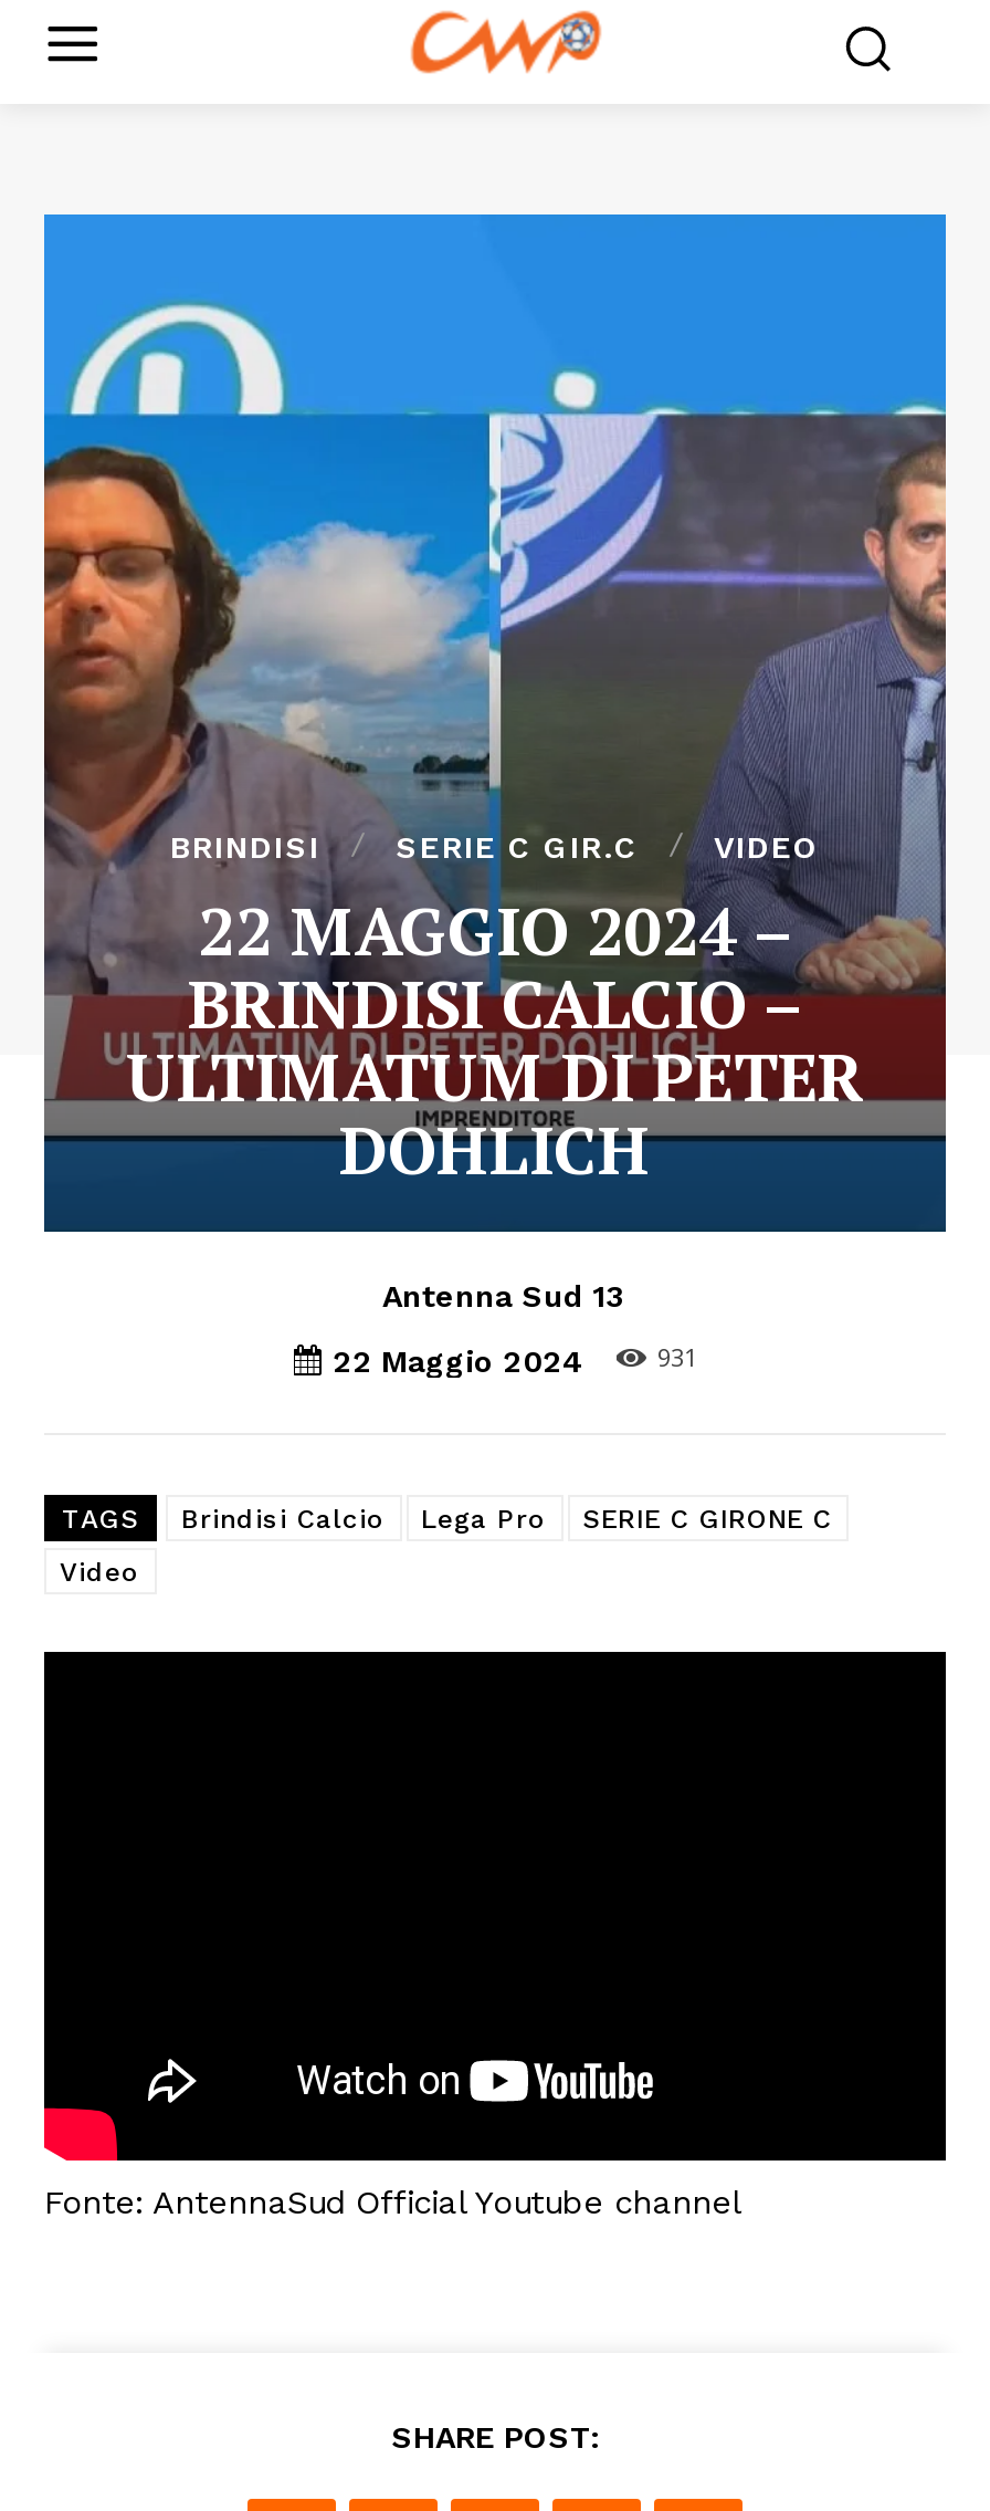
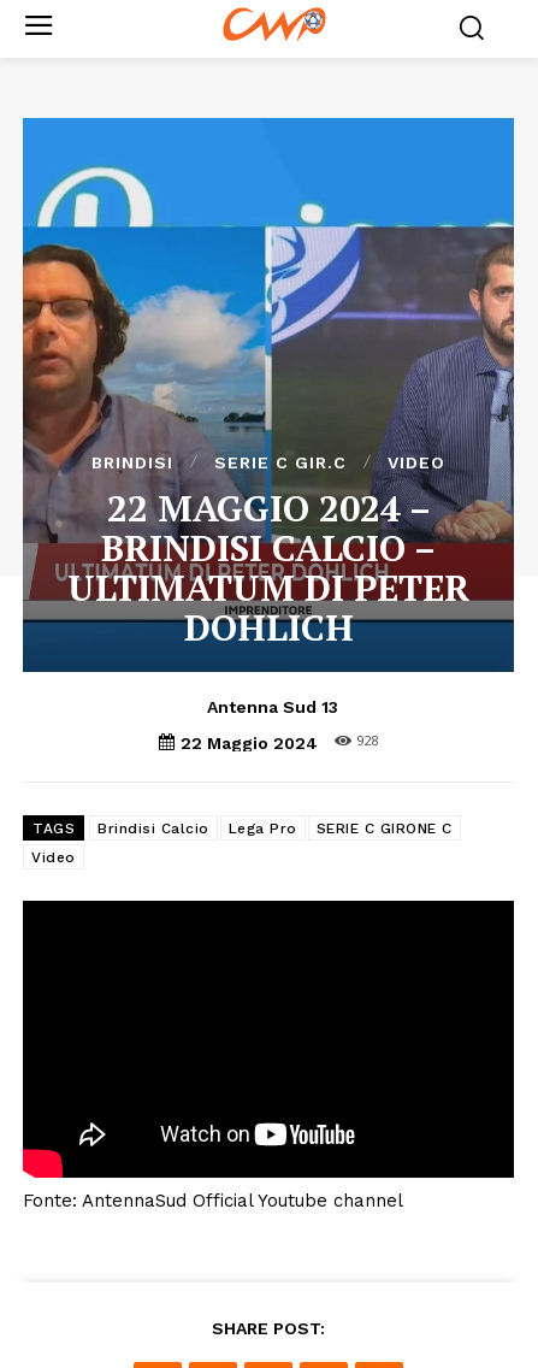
- 931
+ 928
